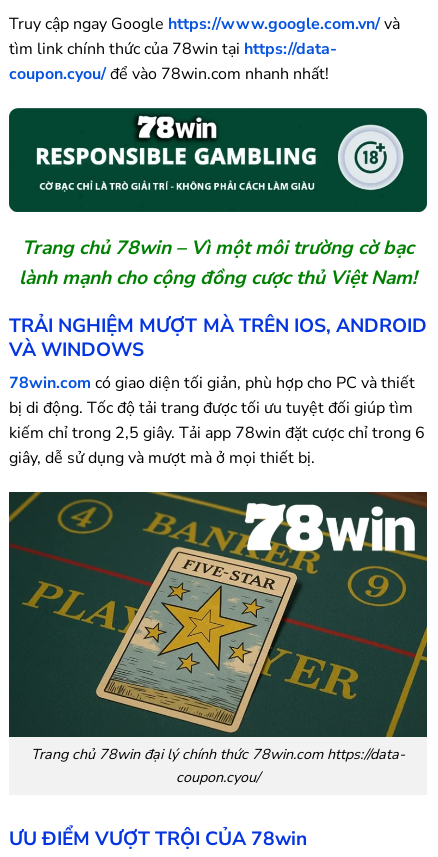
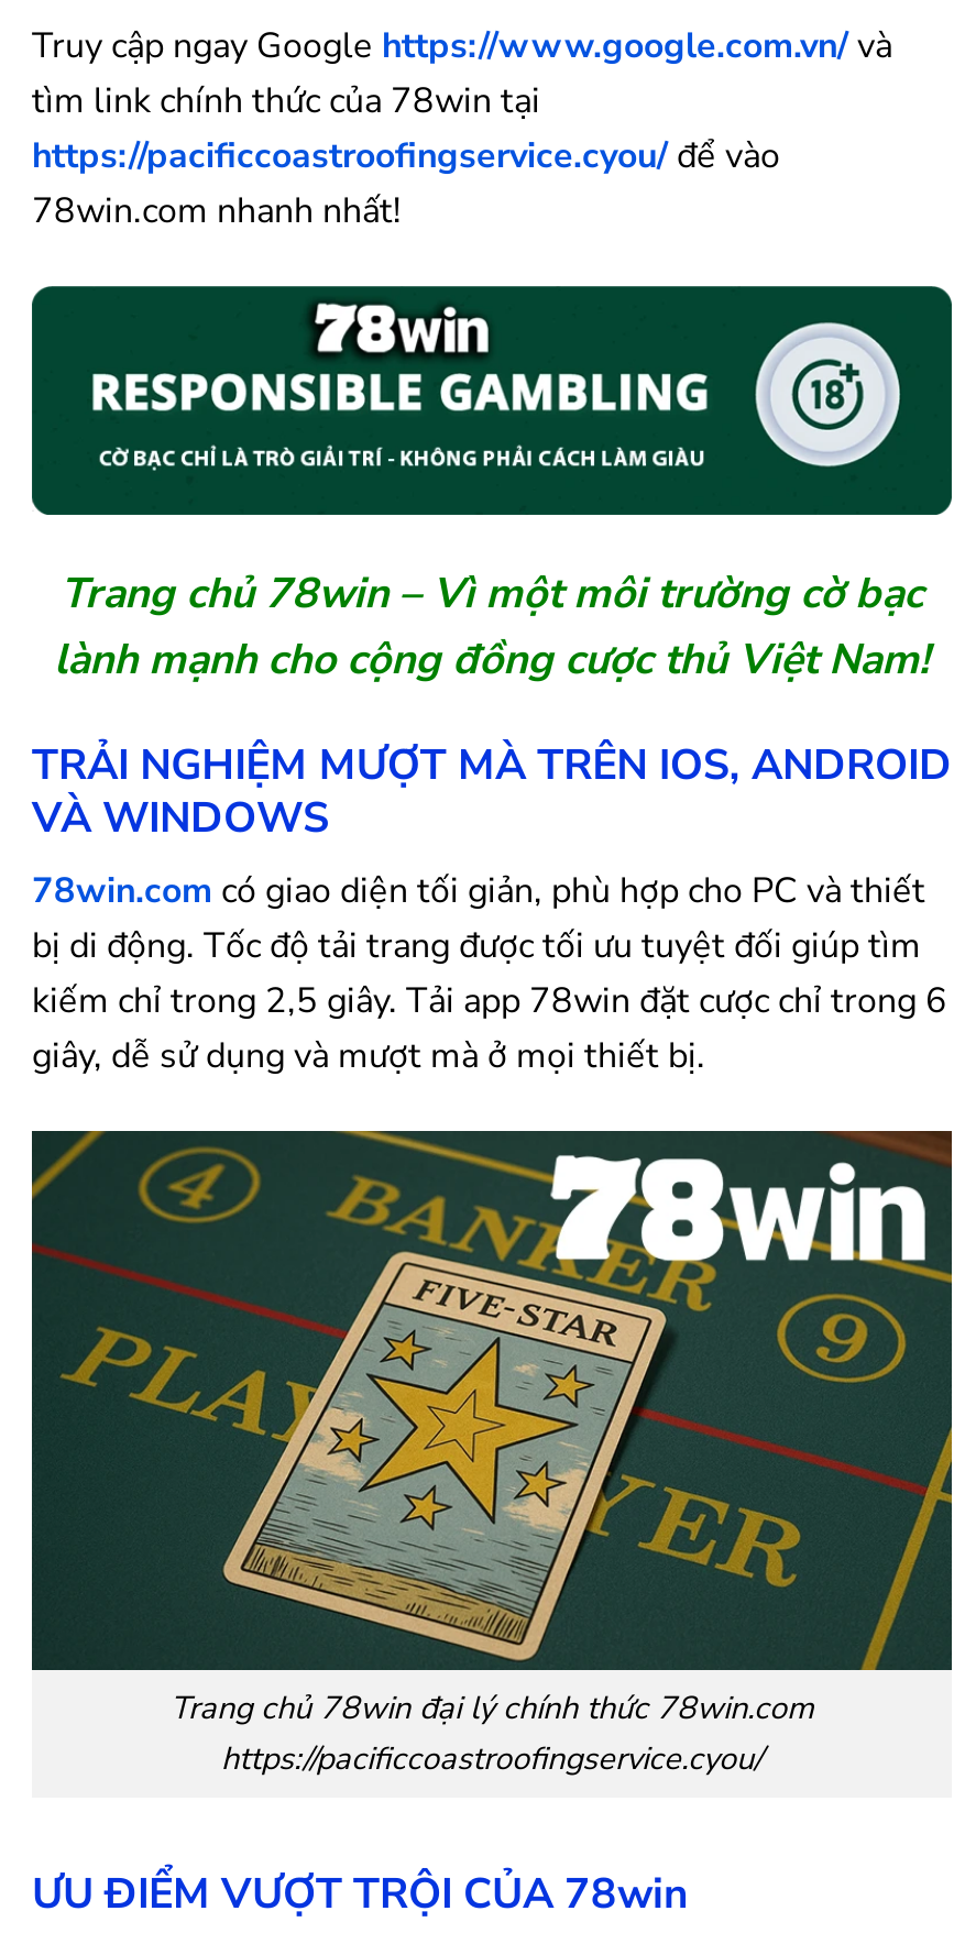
- tìm link chính thức của 78win tại https://data-
- coupon.cyou/ để vào 78win.com nhanh nhất!
+ tìm link chính thức của 78win tại
+ https://pacificcoastroofingservice.cyou/ để vào
+ 78win.com nhanh nhất!

- Trang chủ 78win đại lý chính thức 78win.com https://data-
- coupon.cyou/
+ Trang chủ 78win đại lý chính thức 78win.com
+ https://pacificcoastroofingservice.cyou/
